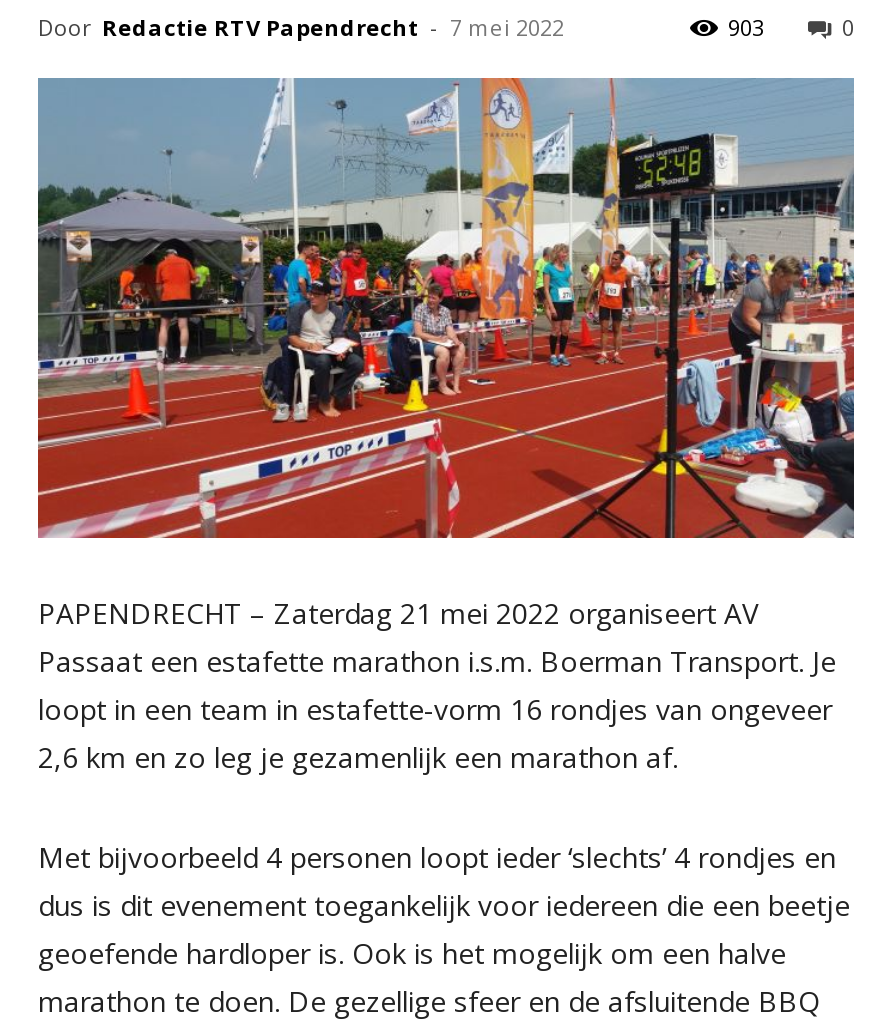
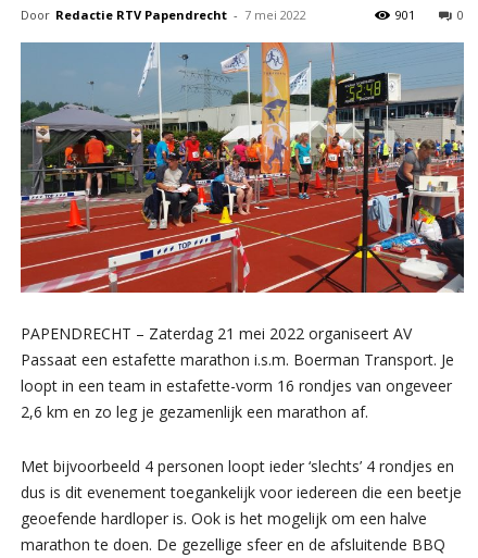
- 903
+ 901
